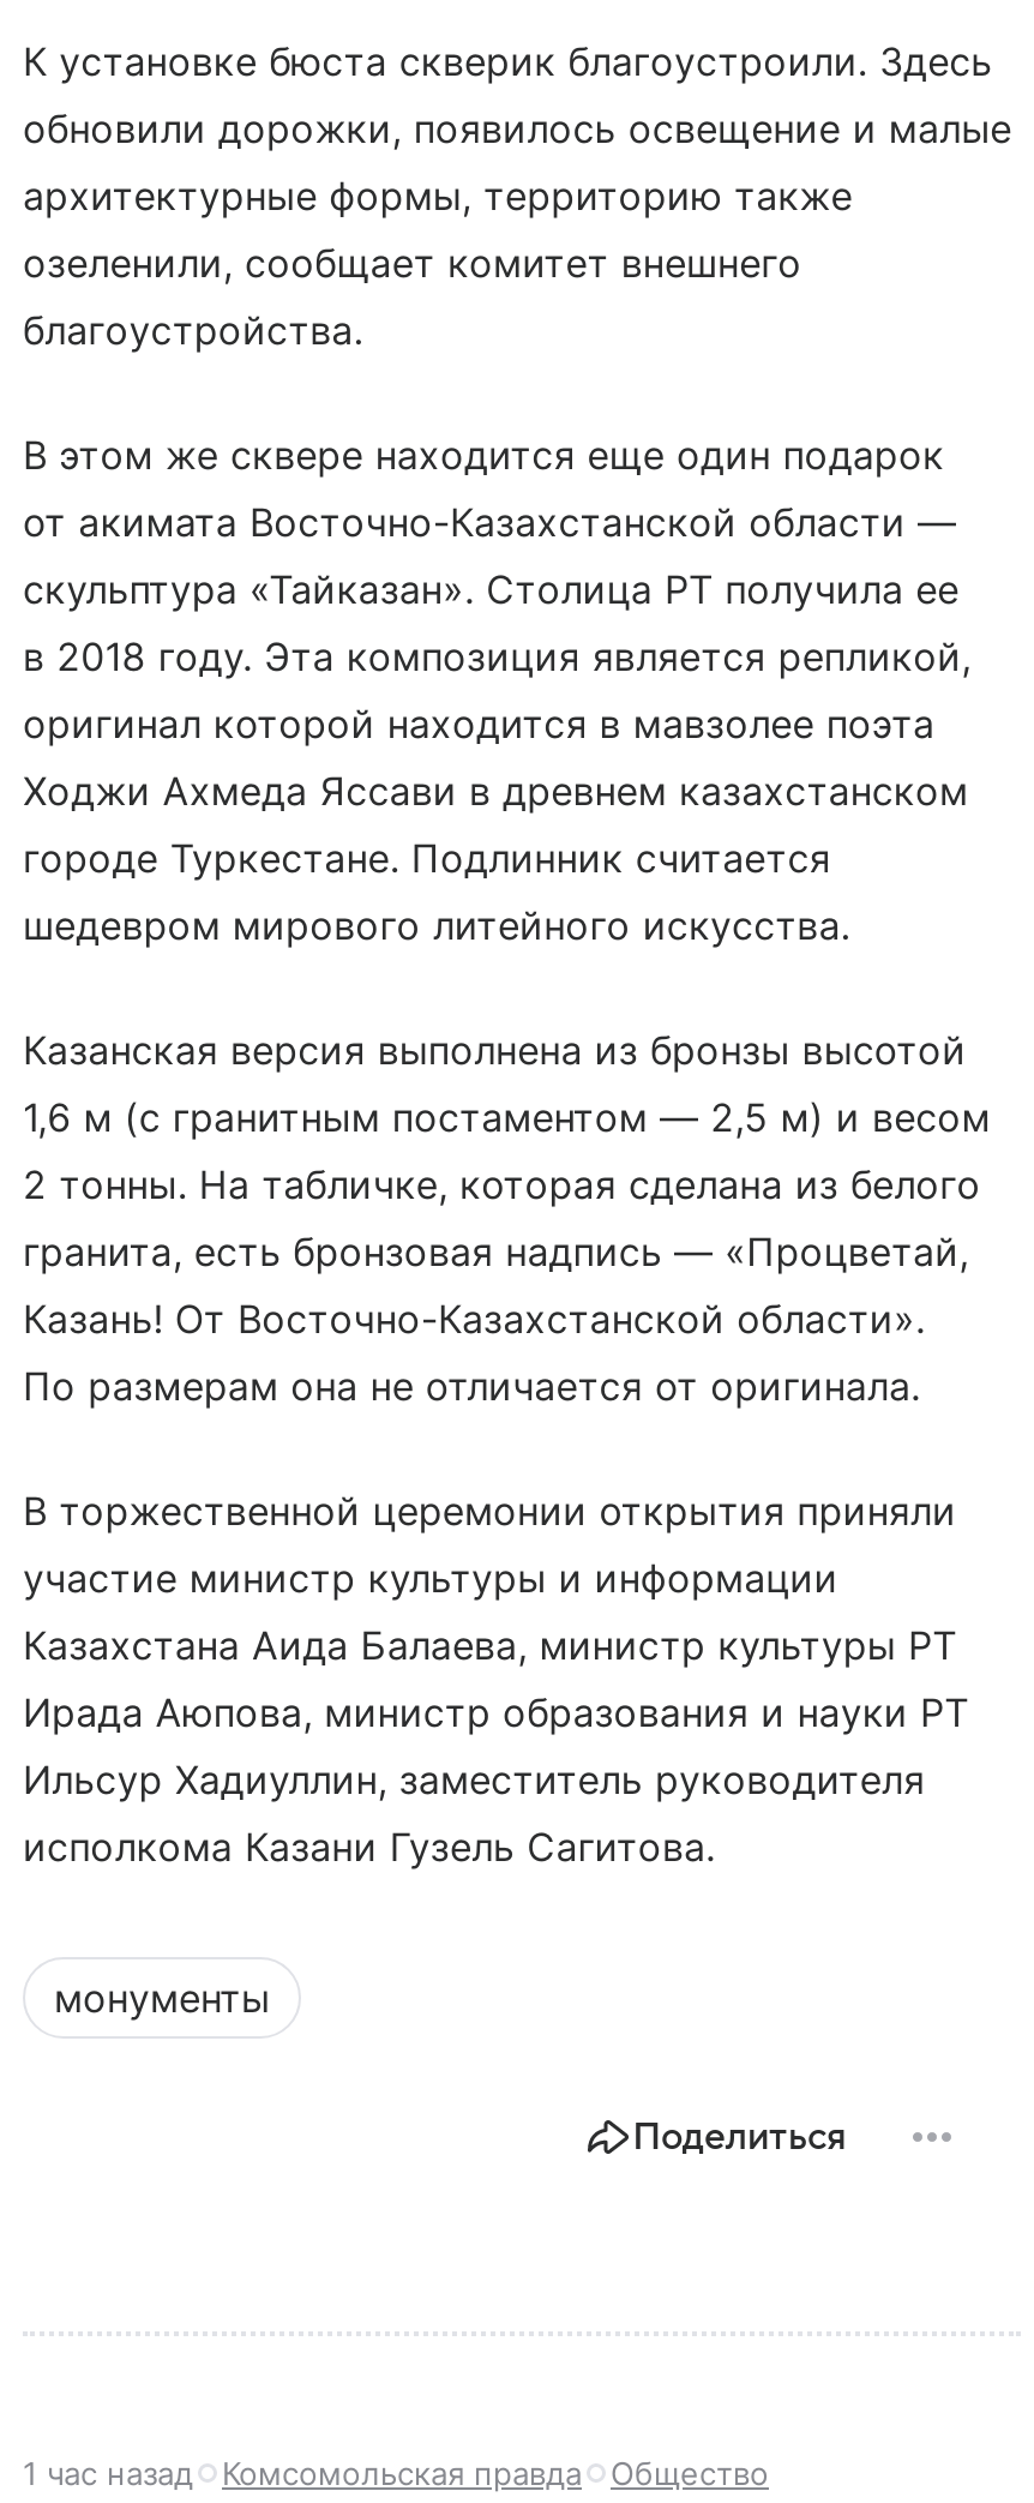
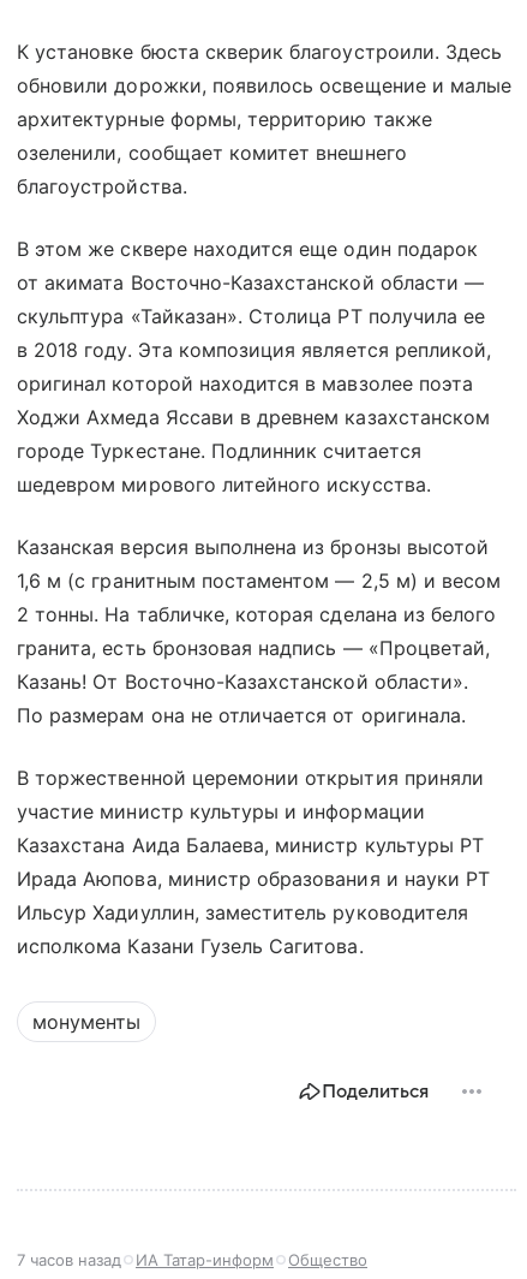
- 1 час назад
- Комсомольская правда
+ 7 часов назад
+ ИА Татар-информ
